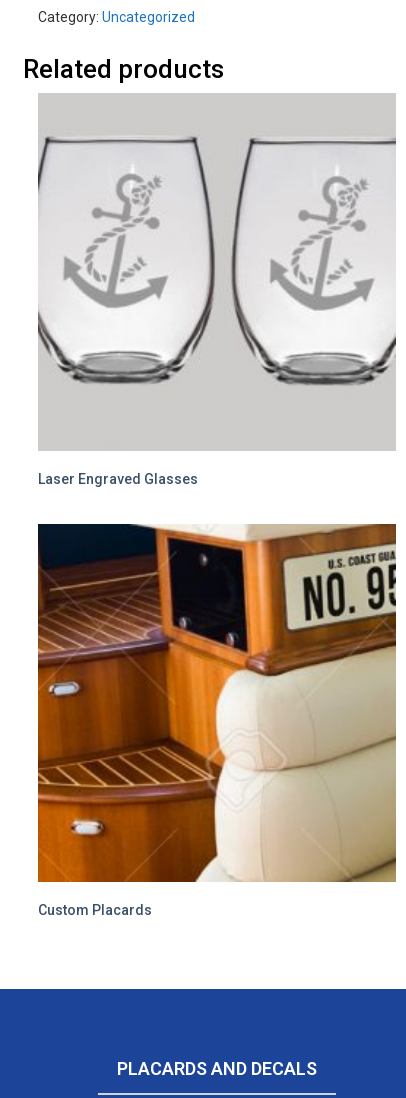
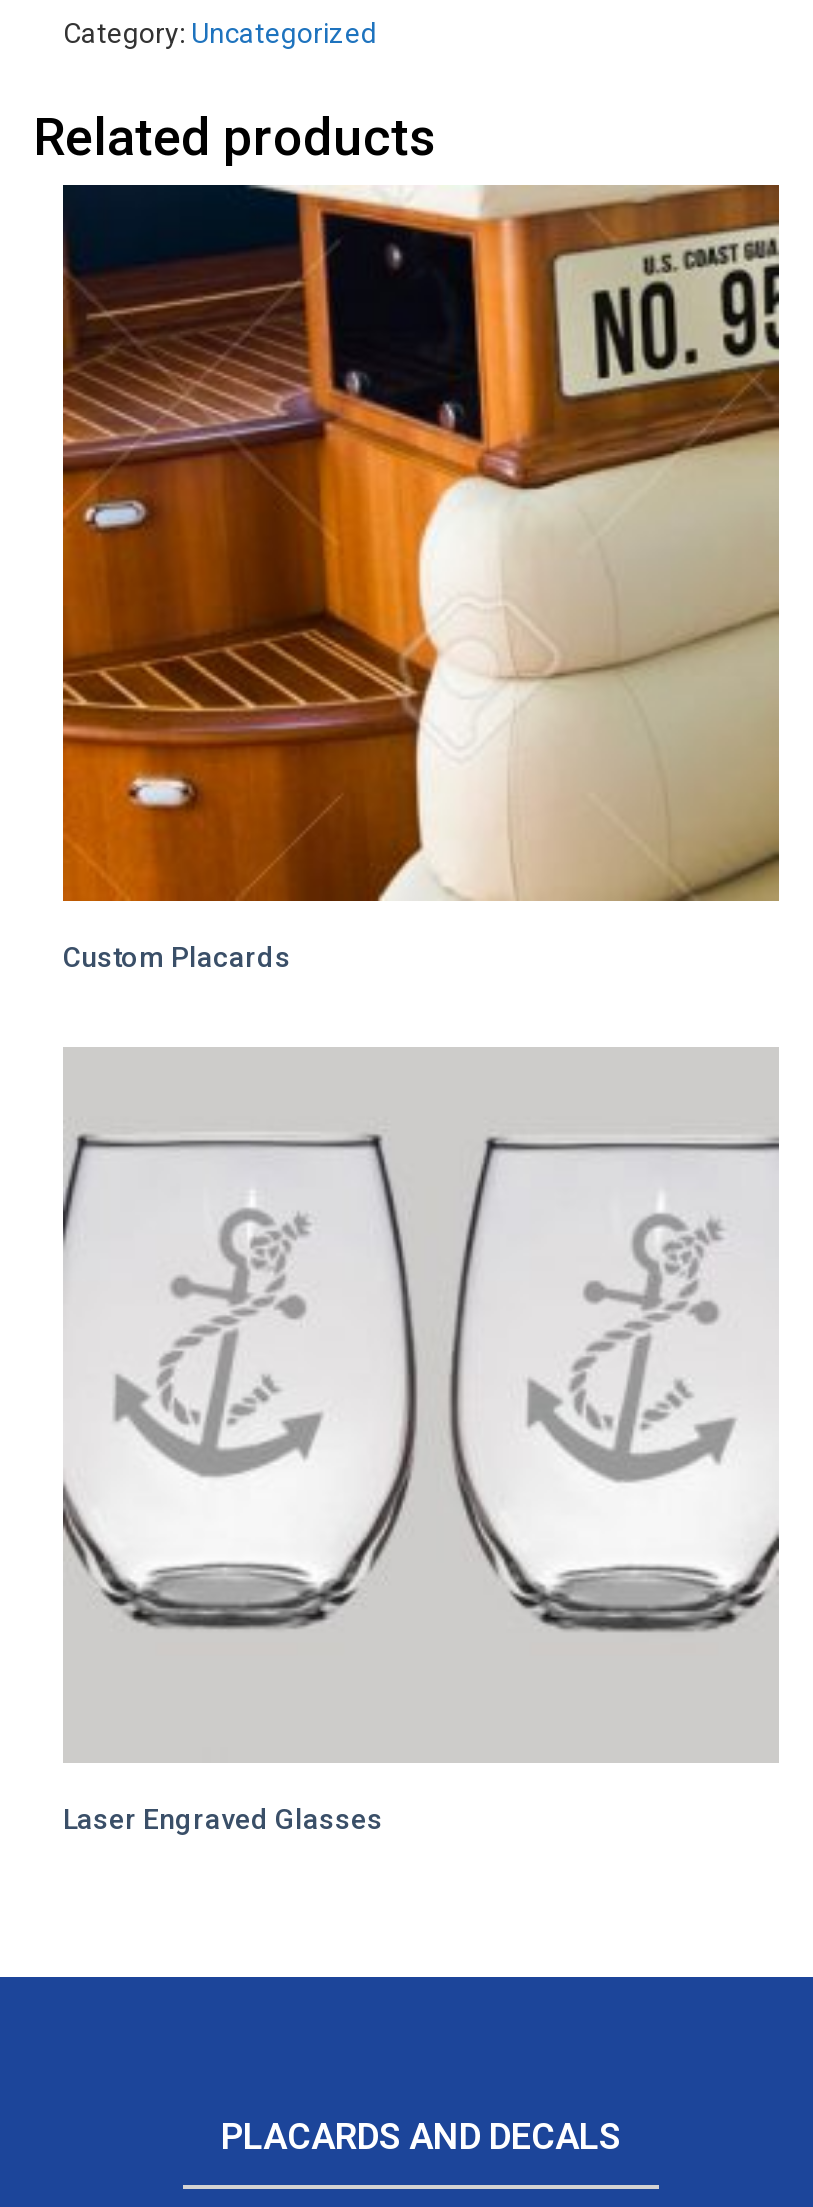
moved down: [image]

moved down: Laser Engraved Glasses

moved up: [image] | Custom Placards
